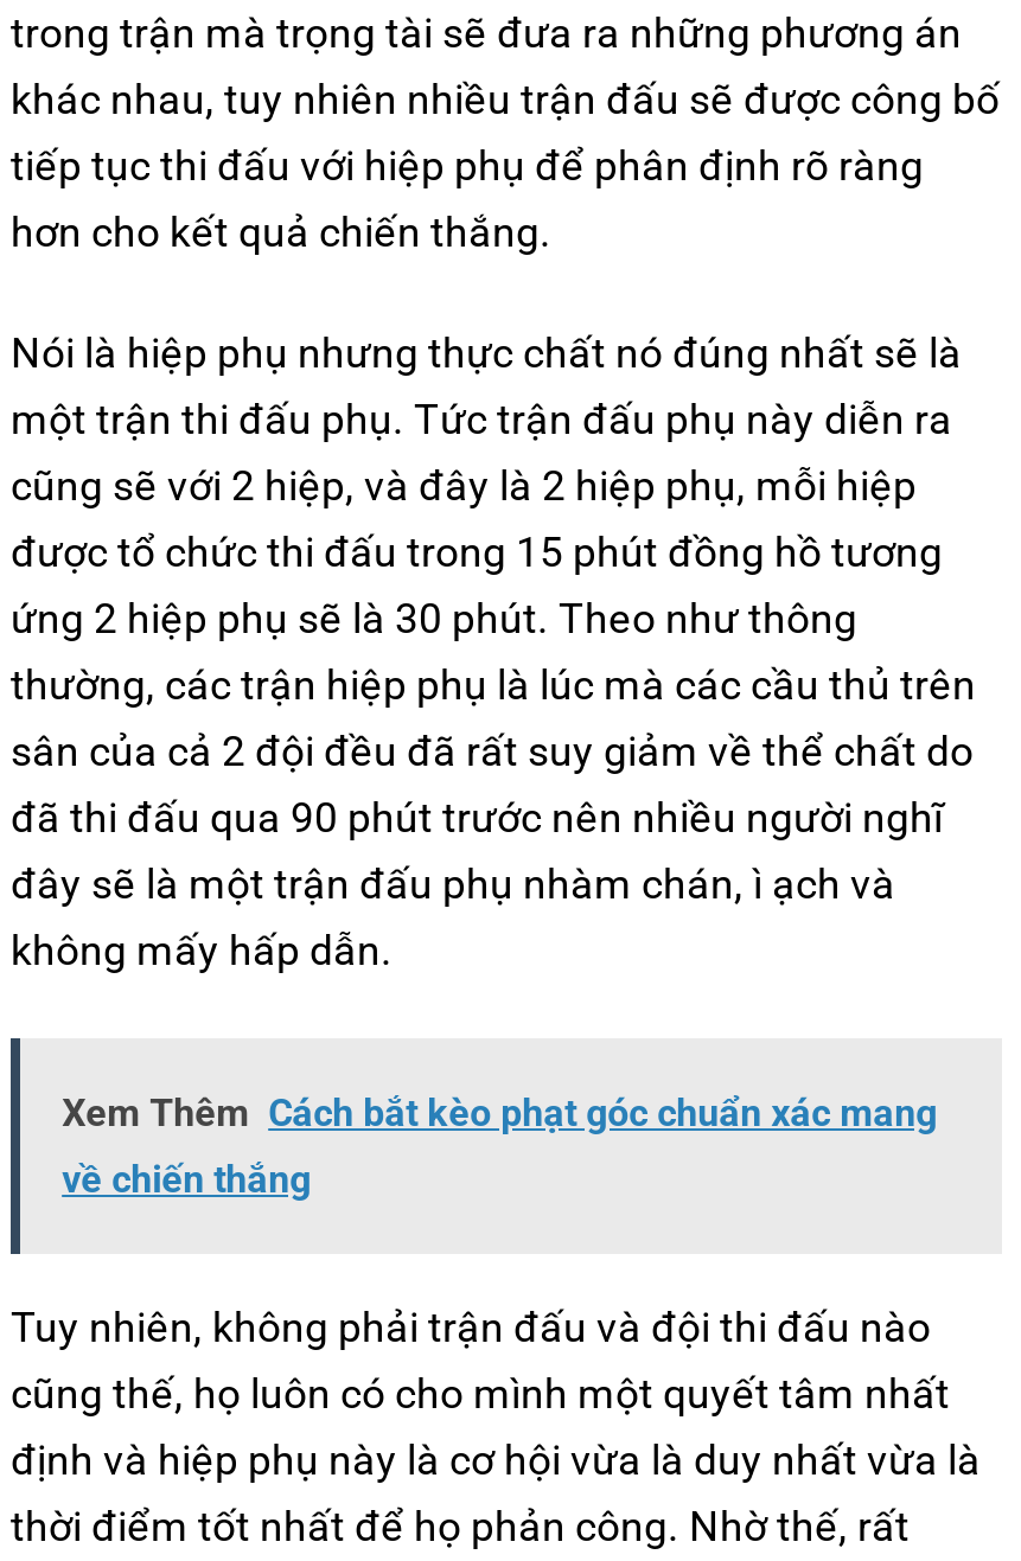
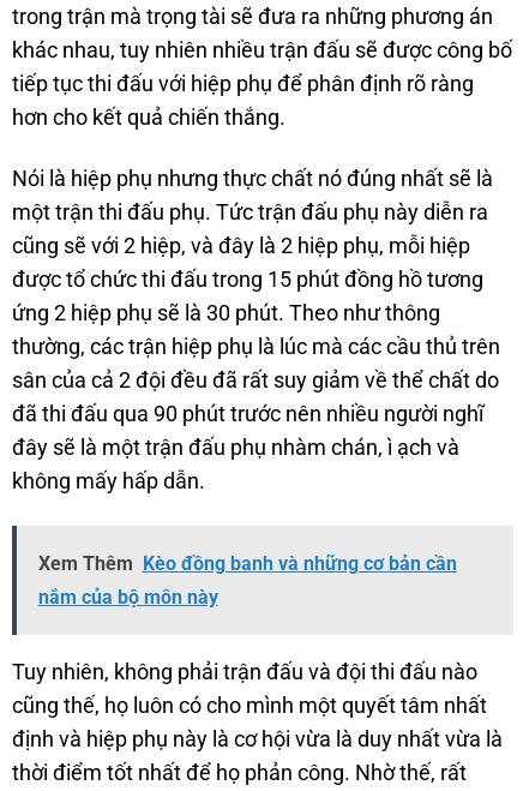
- Xem Thêm Cách bắt kèo phạt góc chuẩn xác mang
+ Xem Thêm Kèo đồng banh và những cơ bản cần

- về chiến thắng
+ nắm của bộ môn này
